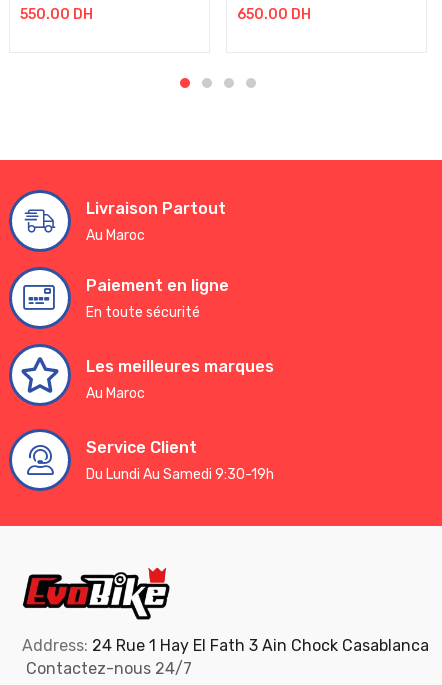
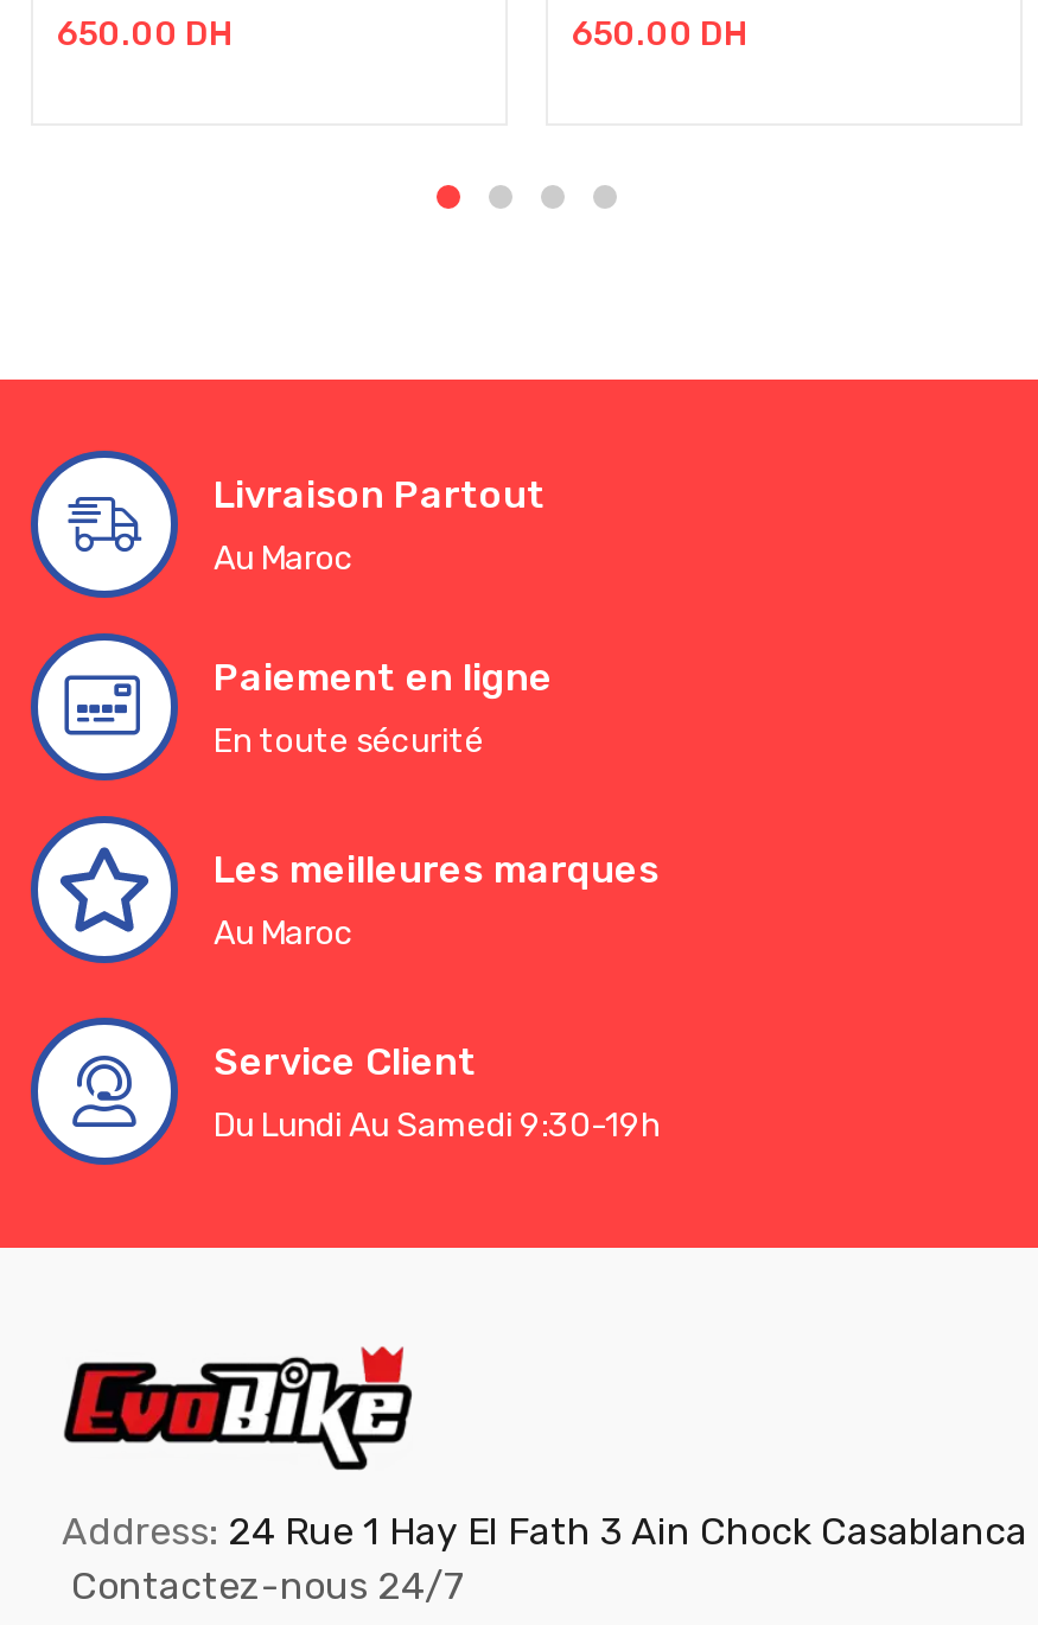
- 550.00 DH
+ 650.00 DH
